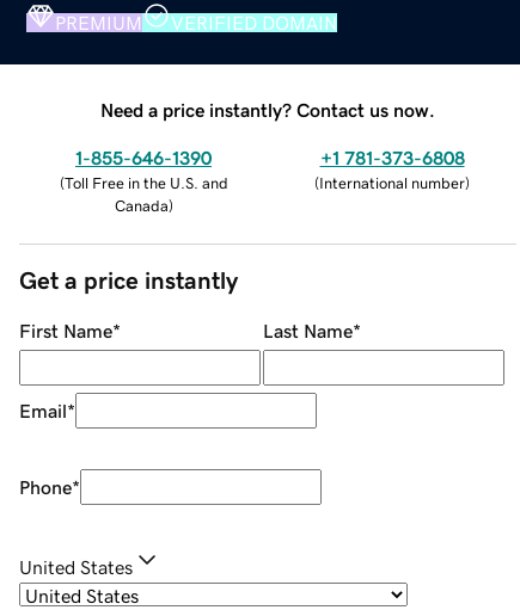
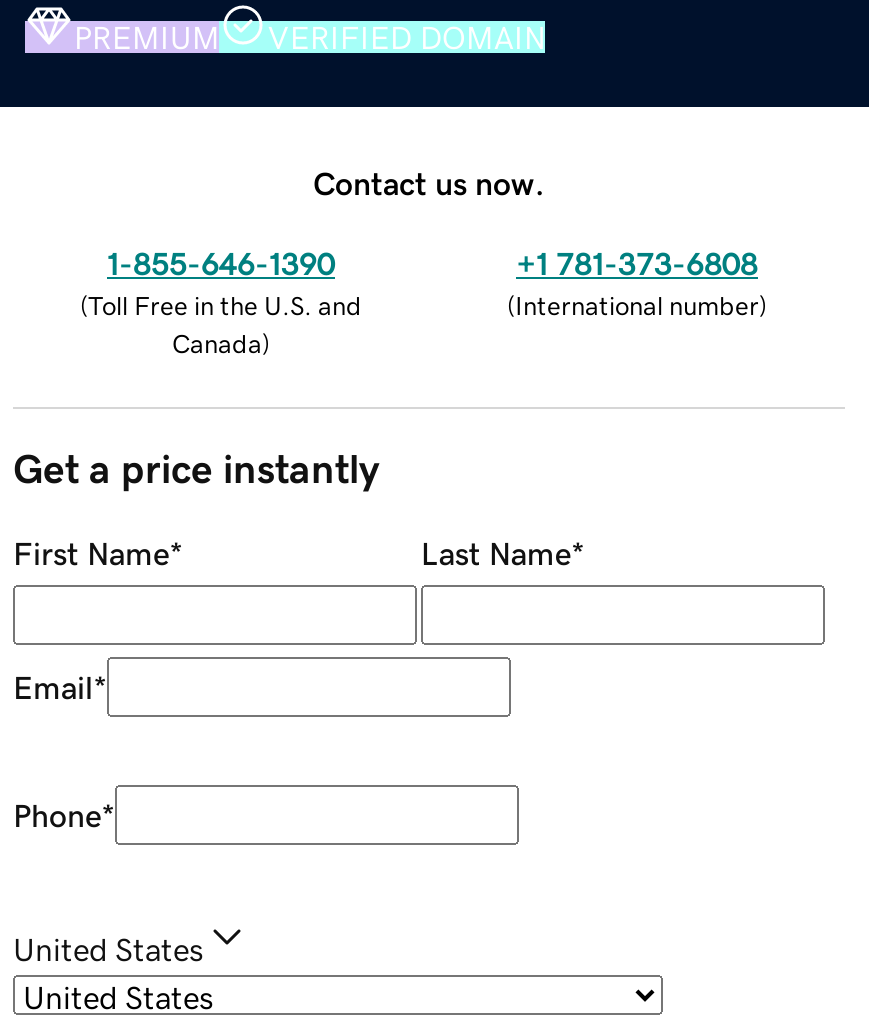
- Need a price instantly? Contact us now.
+ Contact us now.
